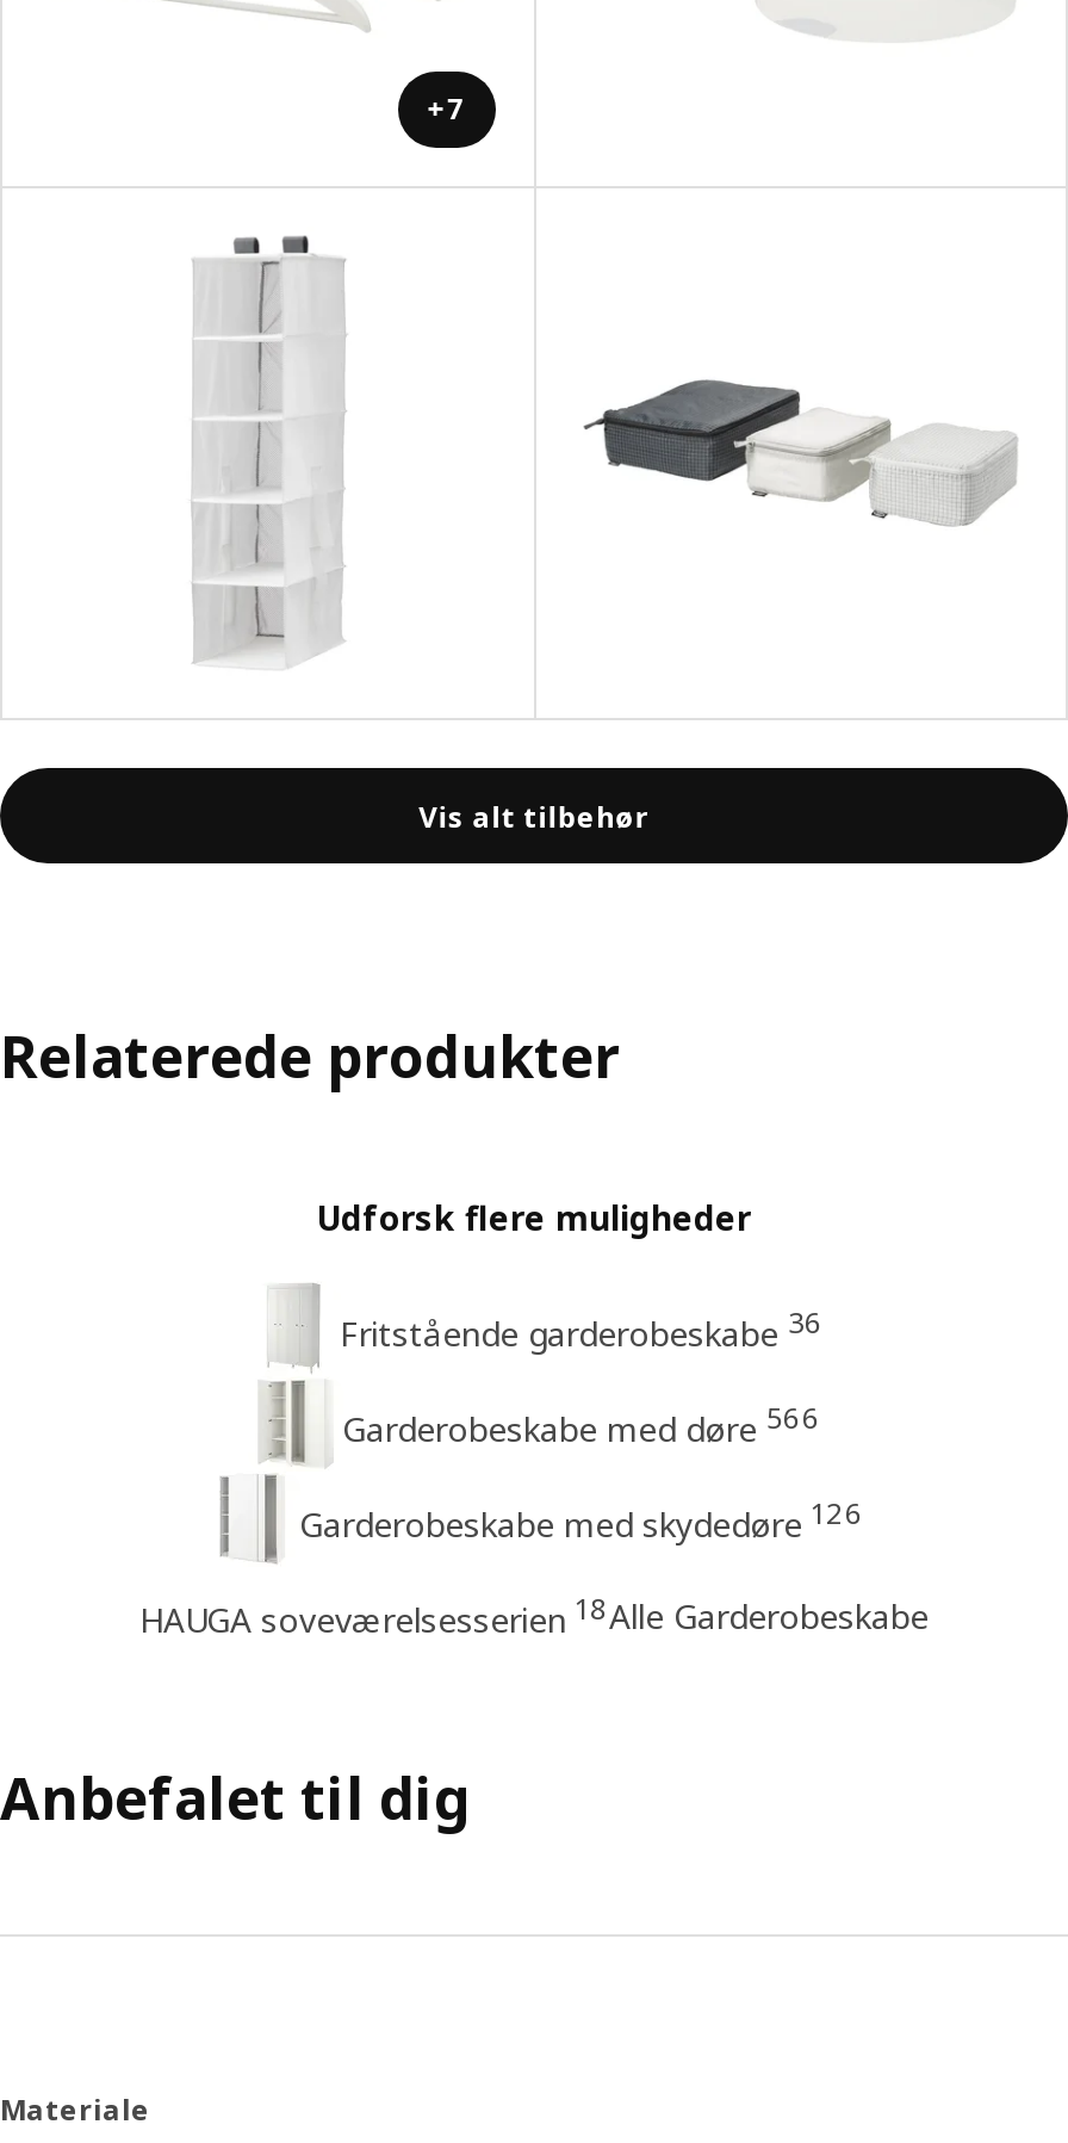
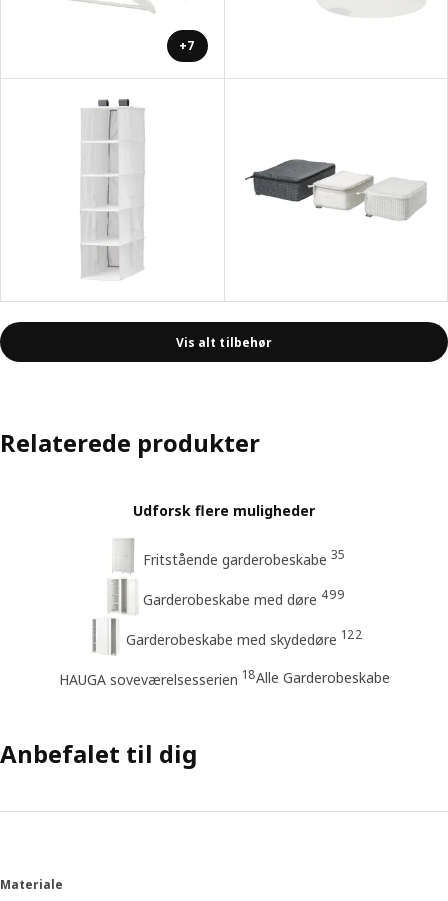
- Fritstående garderobeskabe 36
+ Fritstående garderobeskabe 35

- Garderobeskabe med døre 566
+ Garderobeskabe med døre 499

- Garderobeskabe med skydedøre 126
+ Garderobeskabe med skydedøre 122
